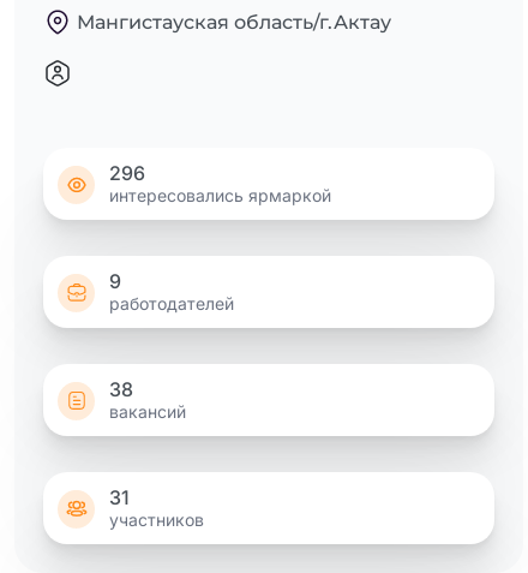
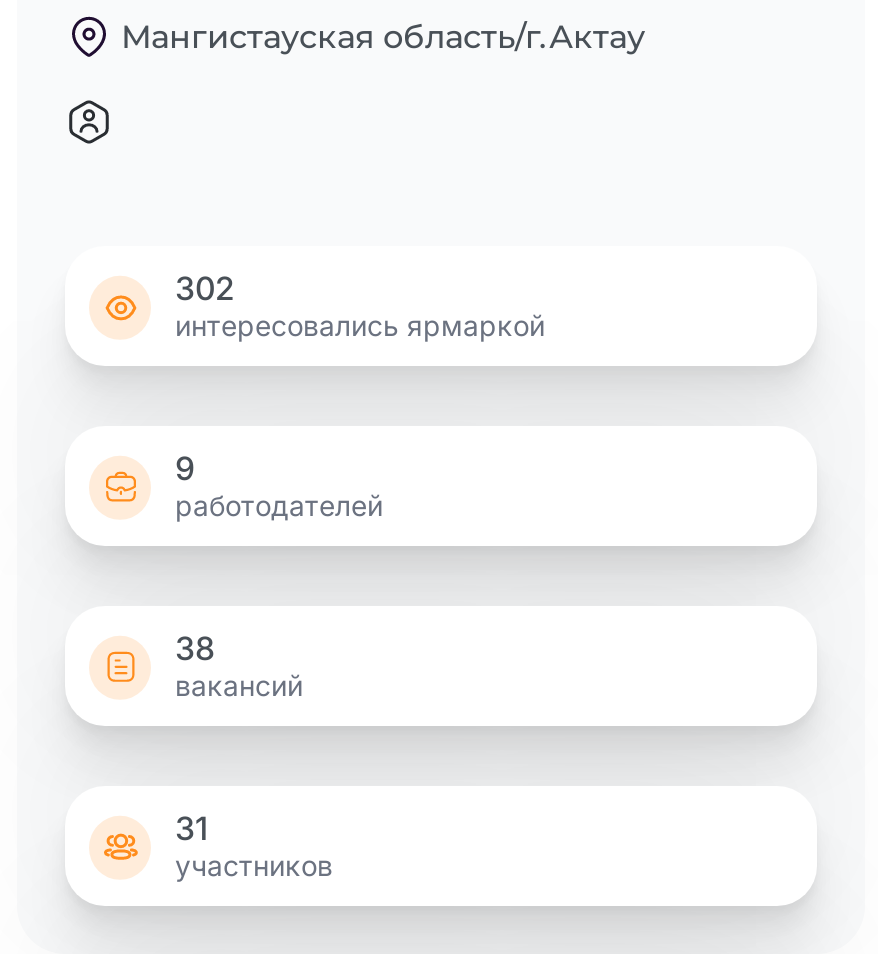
- 296
+ 302
